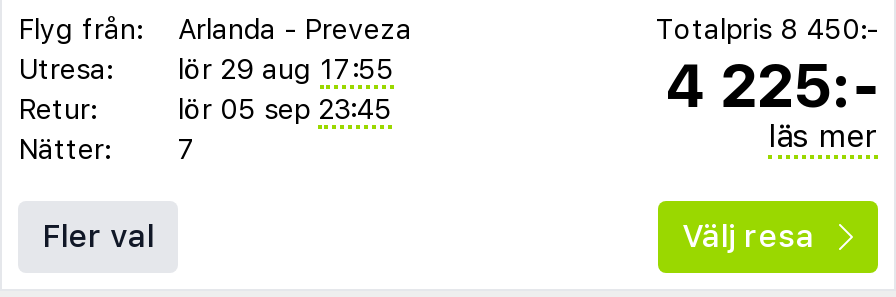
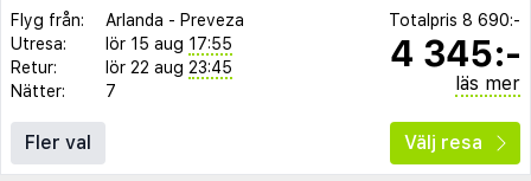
- Totalpris 8 450:-
+ Totalpris 8 690:-

- lör 29 aug 17:55
+ lör 15 aug 17:55

- 4 225:-
+ 4 345:-

- lör 05 sep 23:45
+ lör 22 aug 23:45
